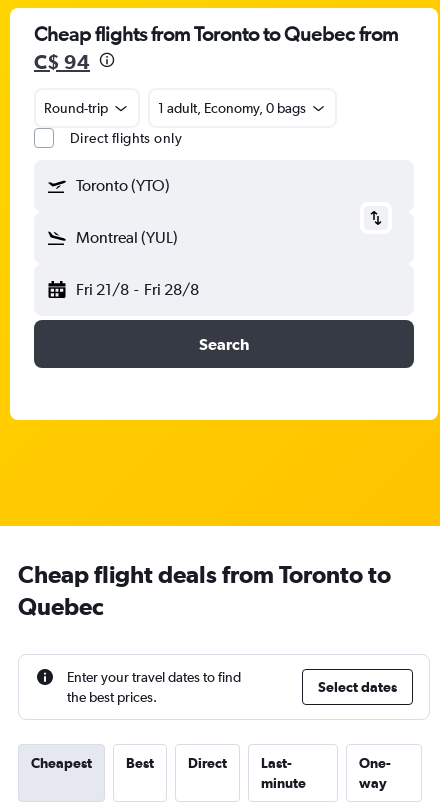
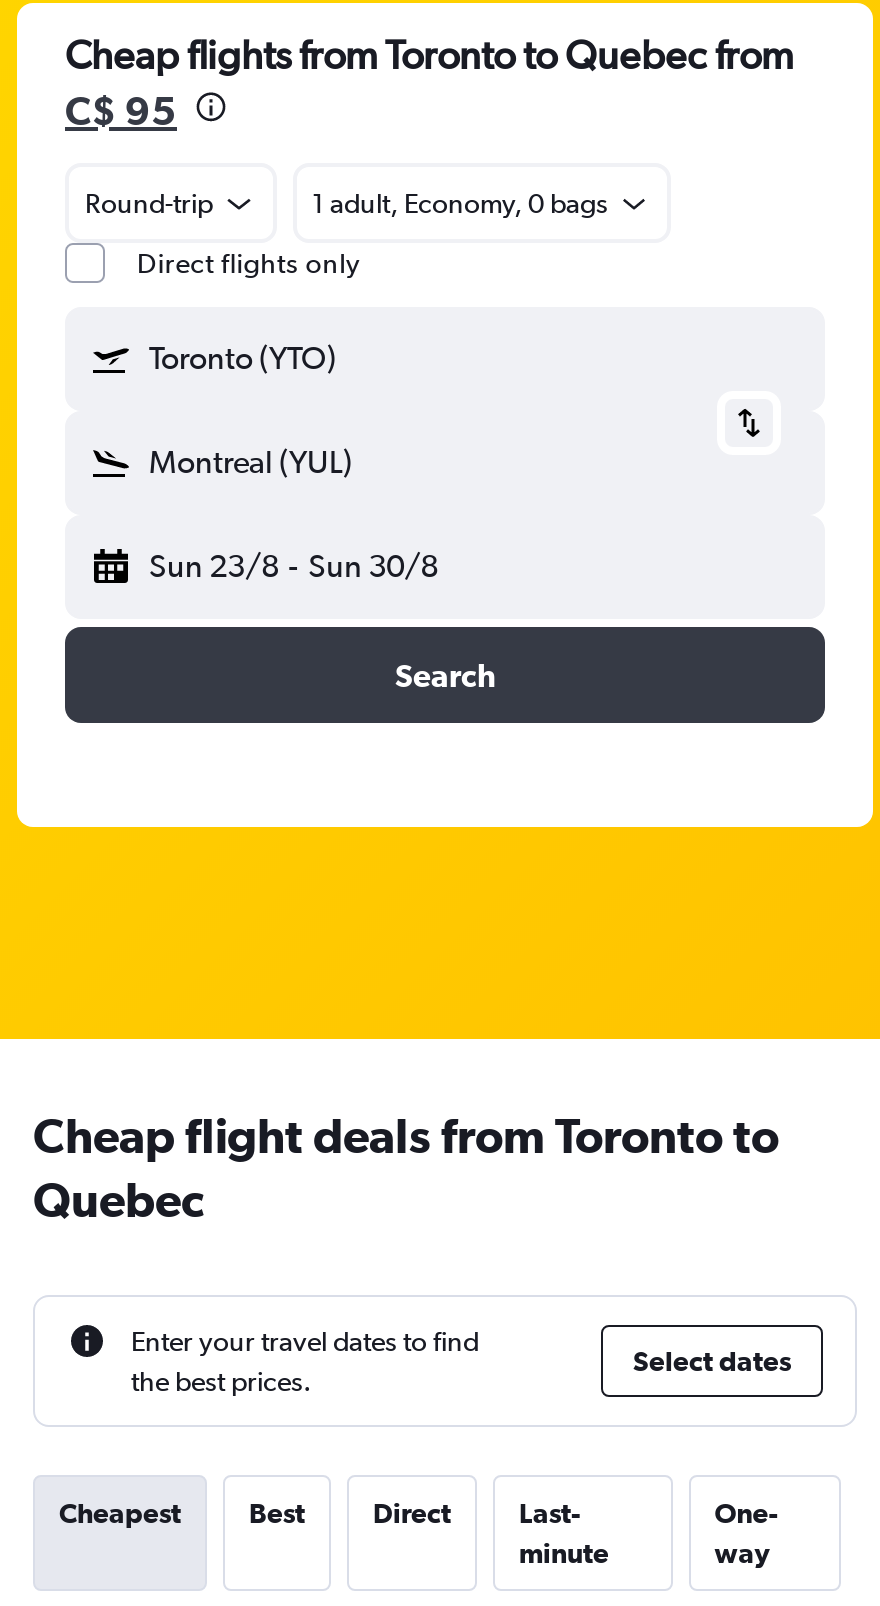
- C$ 94
+ C$ 95

- Fri 21/8 - Fri 28/8
+ Sun 23/8 - Sun 30/8
